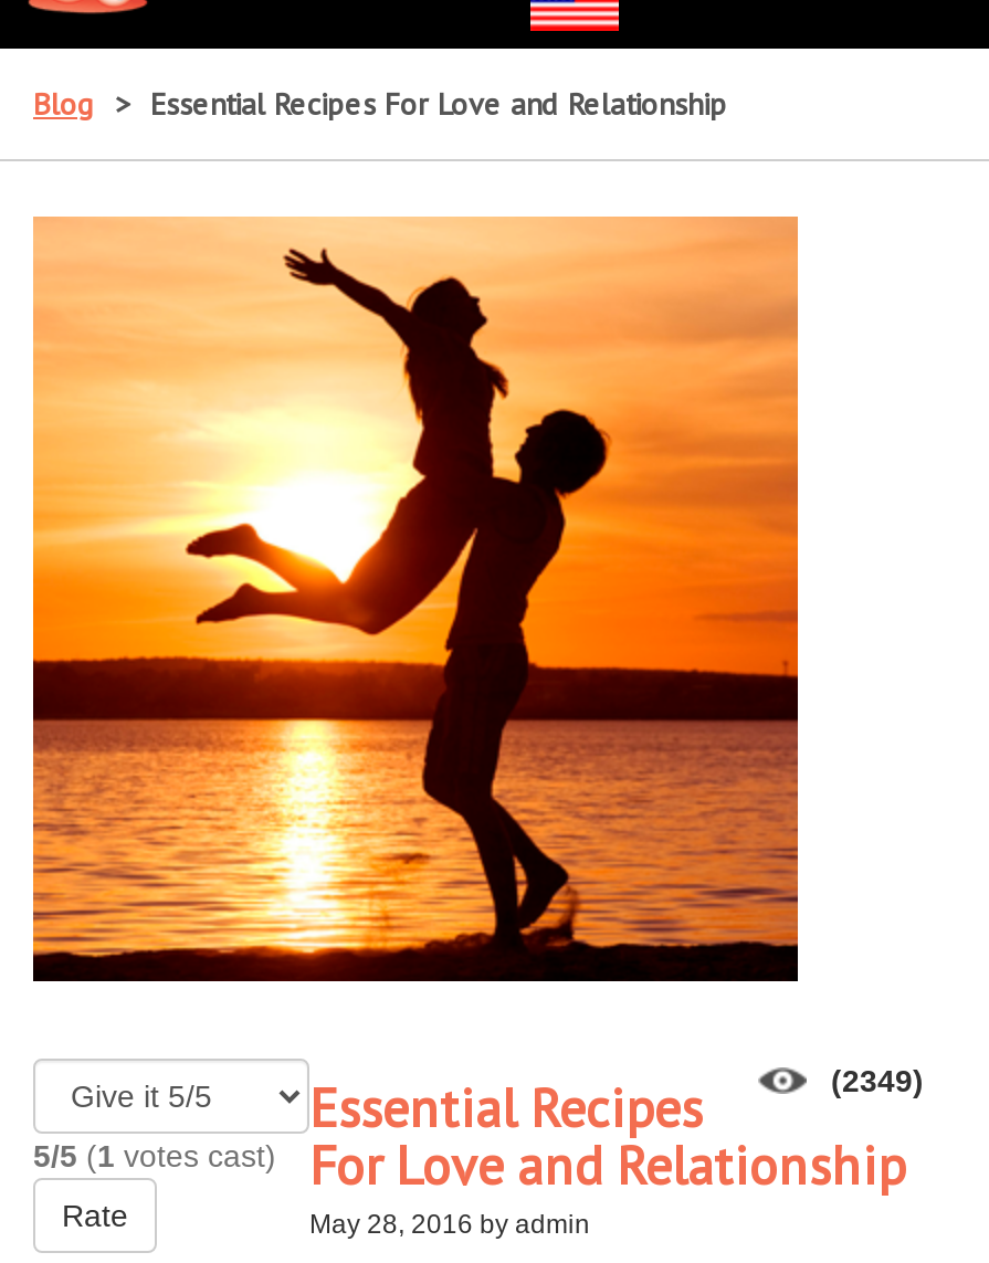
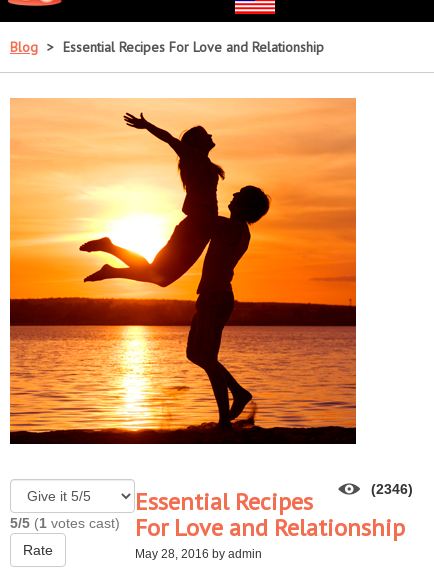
- (2349)
+ (2346)
